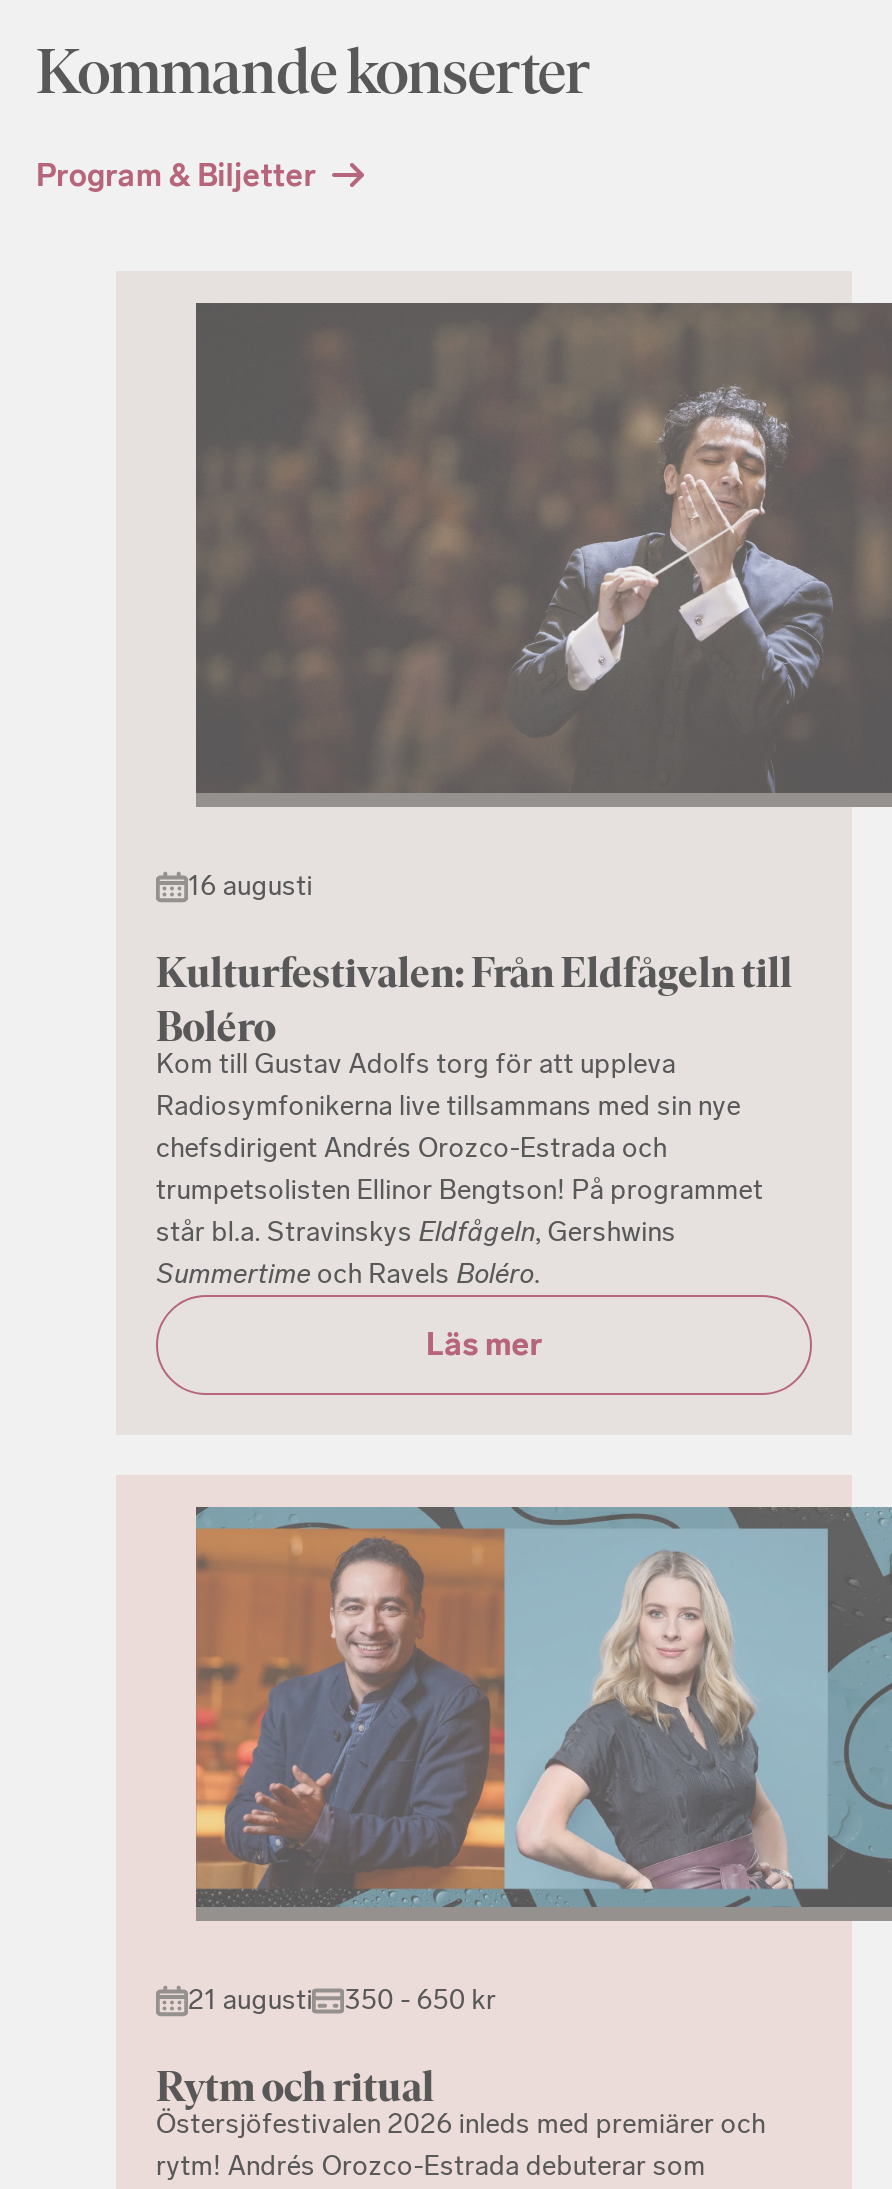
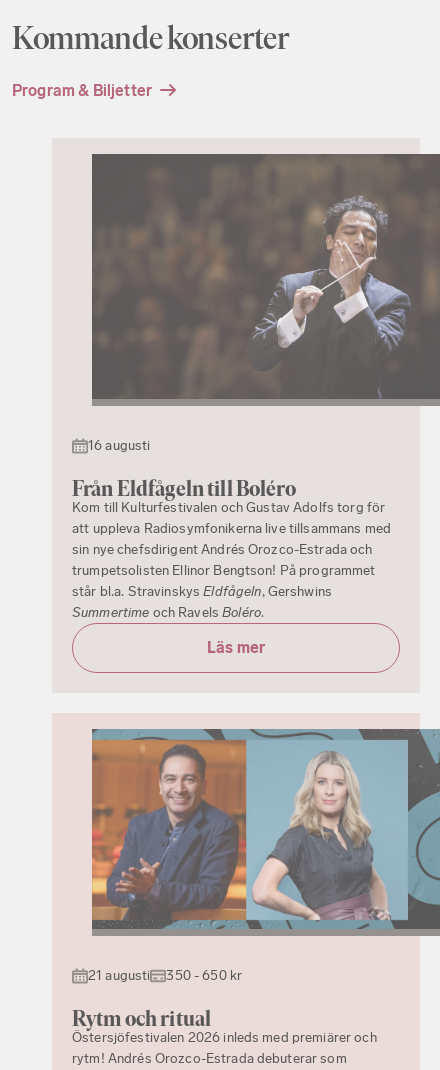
- Kulturfestivalen: Från Eldfågeln till
- Boléro
- Kom till Gustav Adolfs torg för att uppleva
- Radiosymfonikerna live tillsammans med sin nye
- chefsdirigent Andrés Orozco-Estrada och
+ Från Eldfågeln till Boléro
+ Kom till Kulturfestivalen och Gustav Adolfs torg för
+ att uppleva Radiosymfonikerna live tillsammans med
+ sin nye chefsdirigent Andrés Orozco-Estrada och
